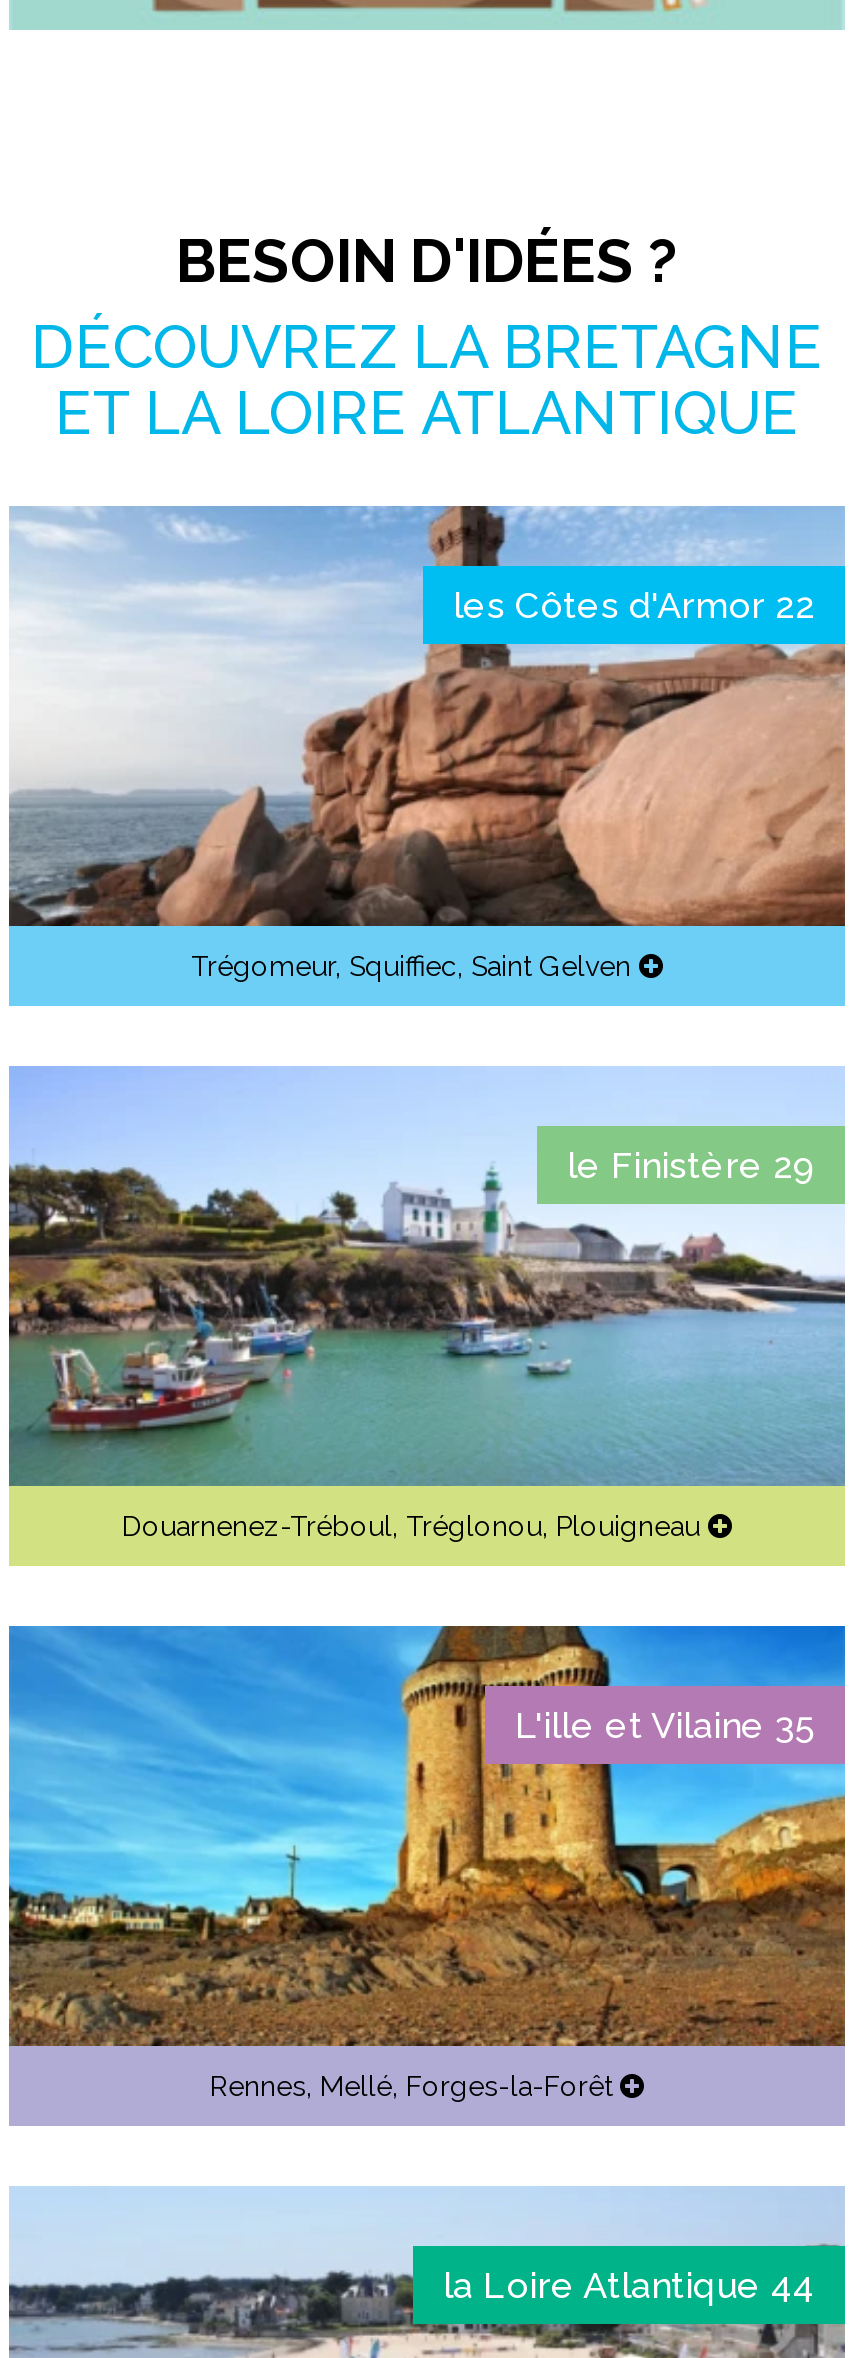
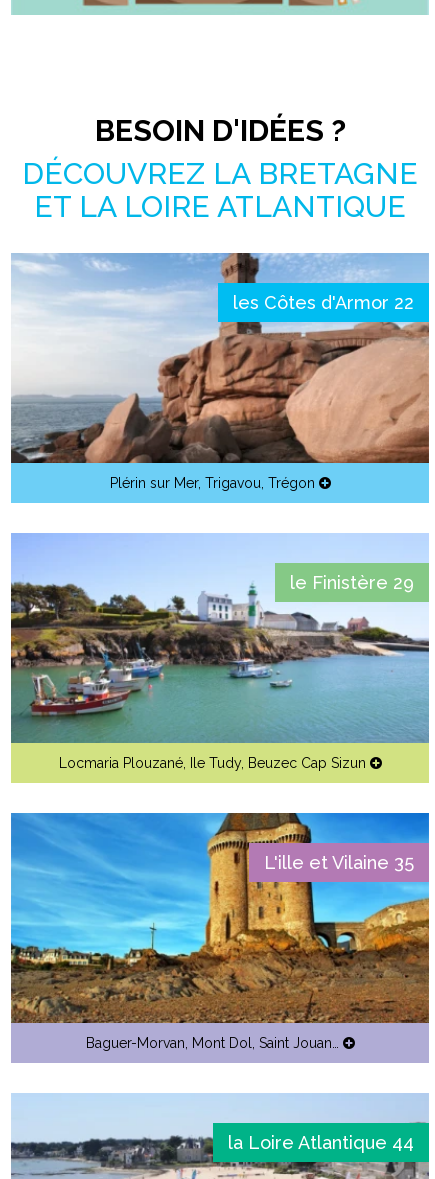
- Trégomeur, Squiffiec, Saint Gelven
+ Plérin sur Mer, Trigavou, Trégon

- Douarnenez-Tréboul, Tréglonou, Plouigneau
+ Locmaria Plouzané, Ile Tudy, Beuzec Cap Sizun

- Rennes, Mellé, Forges-la-Forêt
+ Baguer-Morvan, Mont Dol, Saint Jouan…
